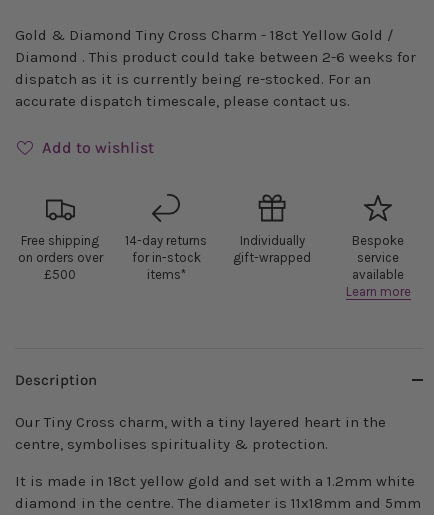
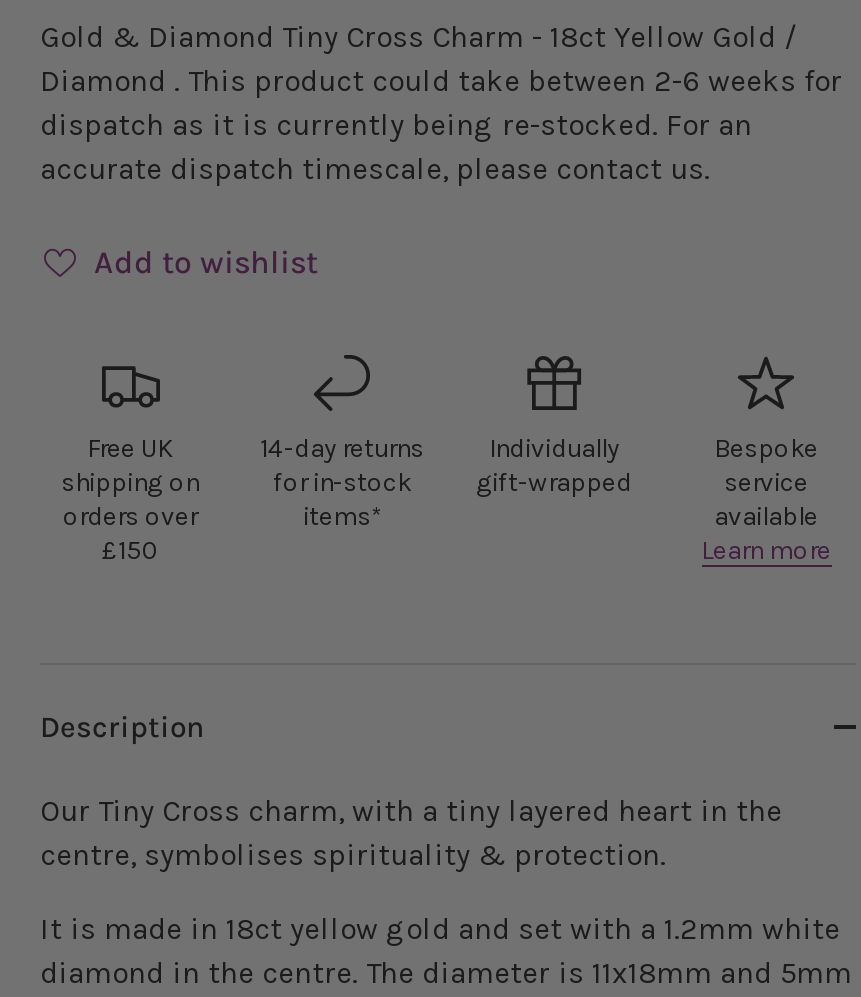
- Free shipping
- on orders over
- £500
+ Free UK
+ shipping on
+ orders over
+ £150
